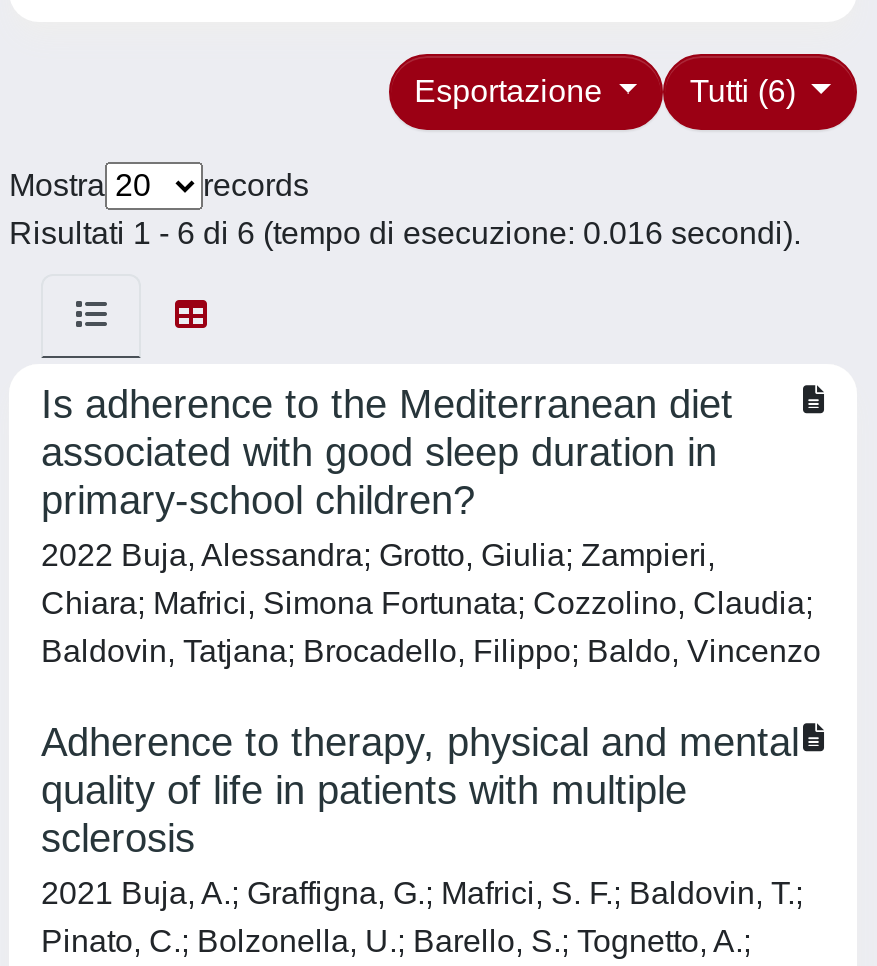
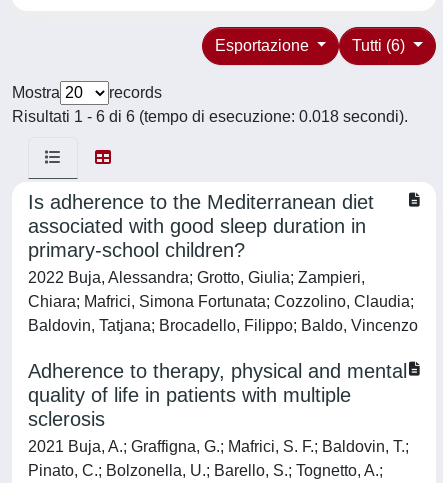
- Risultati 1 - 6 di 6 (tempo di esecuzione: 0.016 secondi).
+ Risultati 1 - 6 di 6 (tempo di esecuzione: 0.018 secondi).
